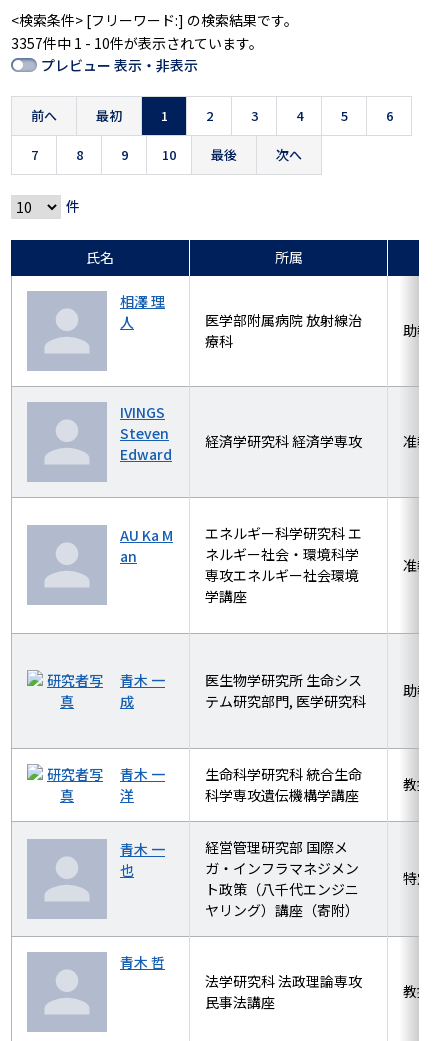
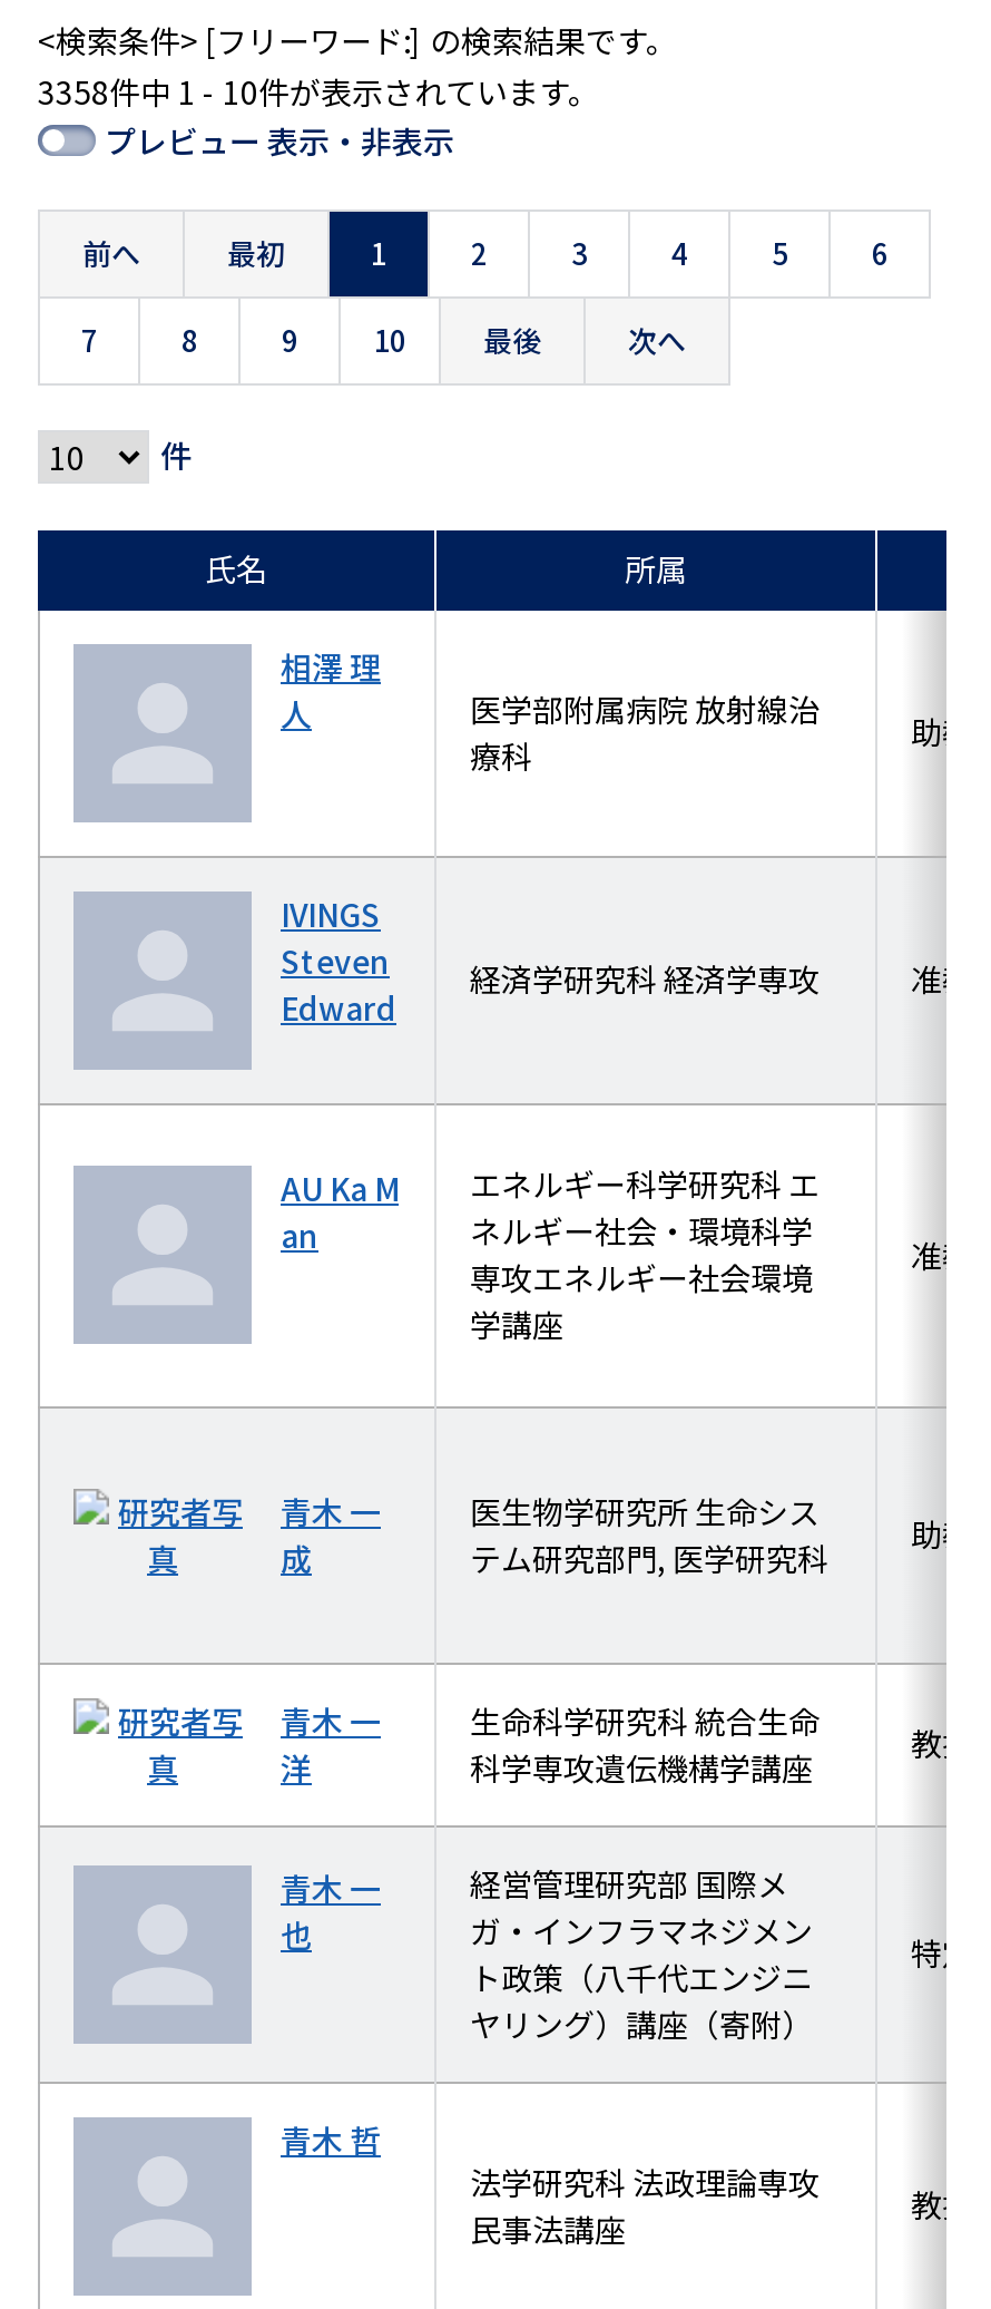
- 3357件中 1 - 10件が表示されています。
+ 3358件中 1 - 10件が表示されています。
